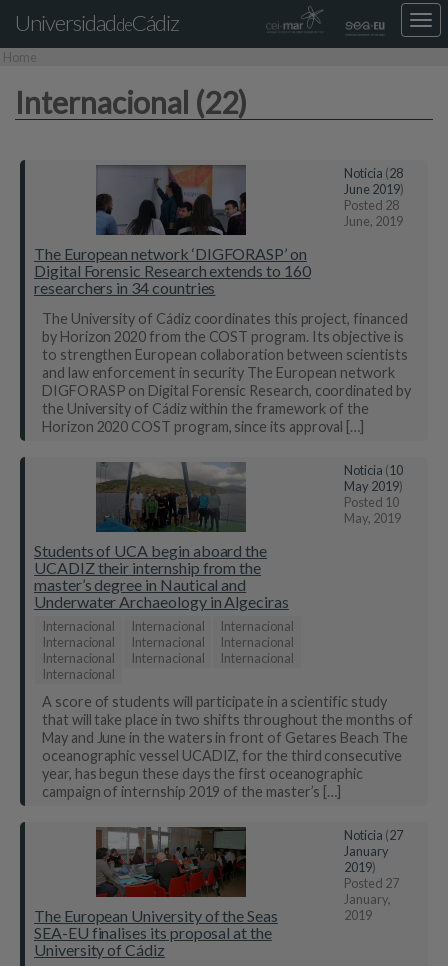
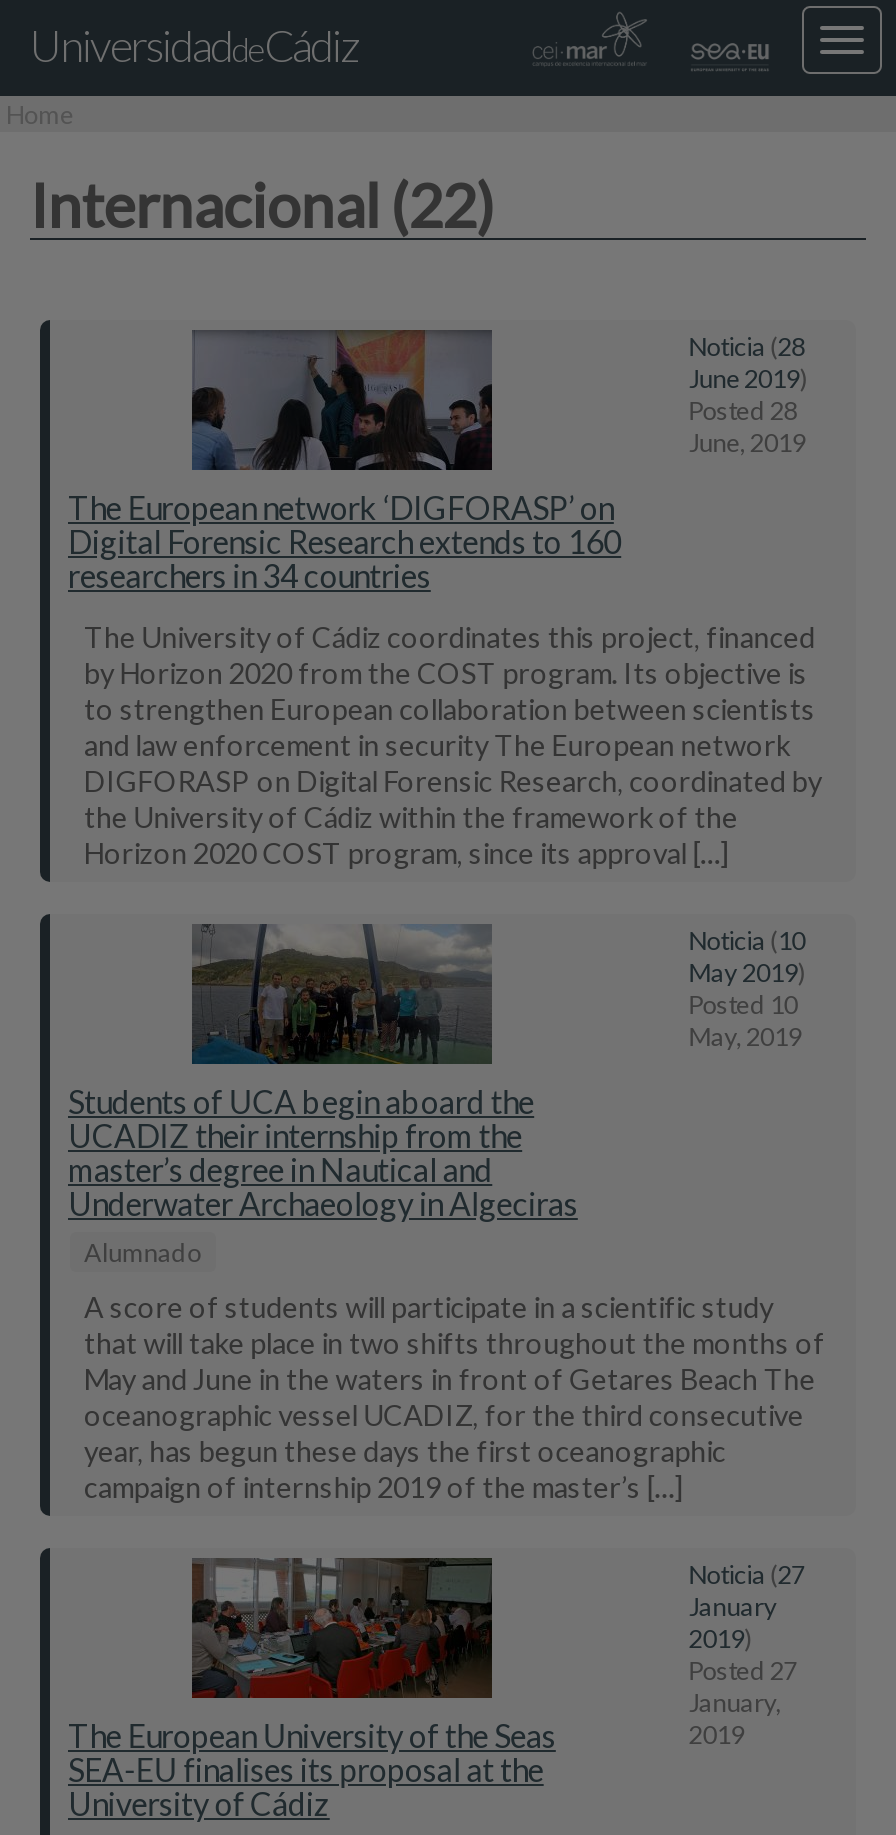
- Internacional
- Internacional
- Internacional
- Internacional
- Internacional
- Internacional
- Internacional
- Internacional
- Internacional
- Internacional
+ Alumnado
